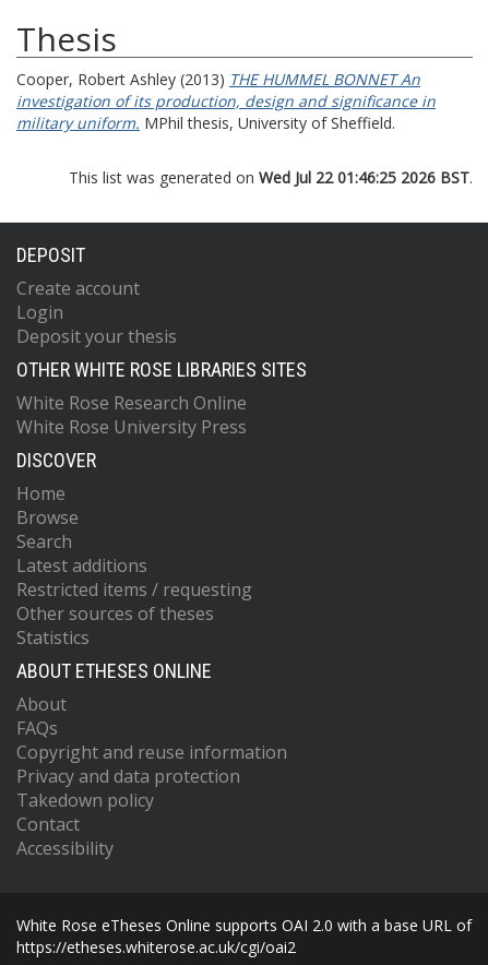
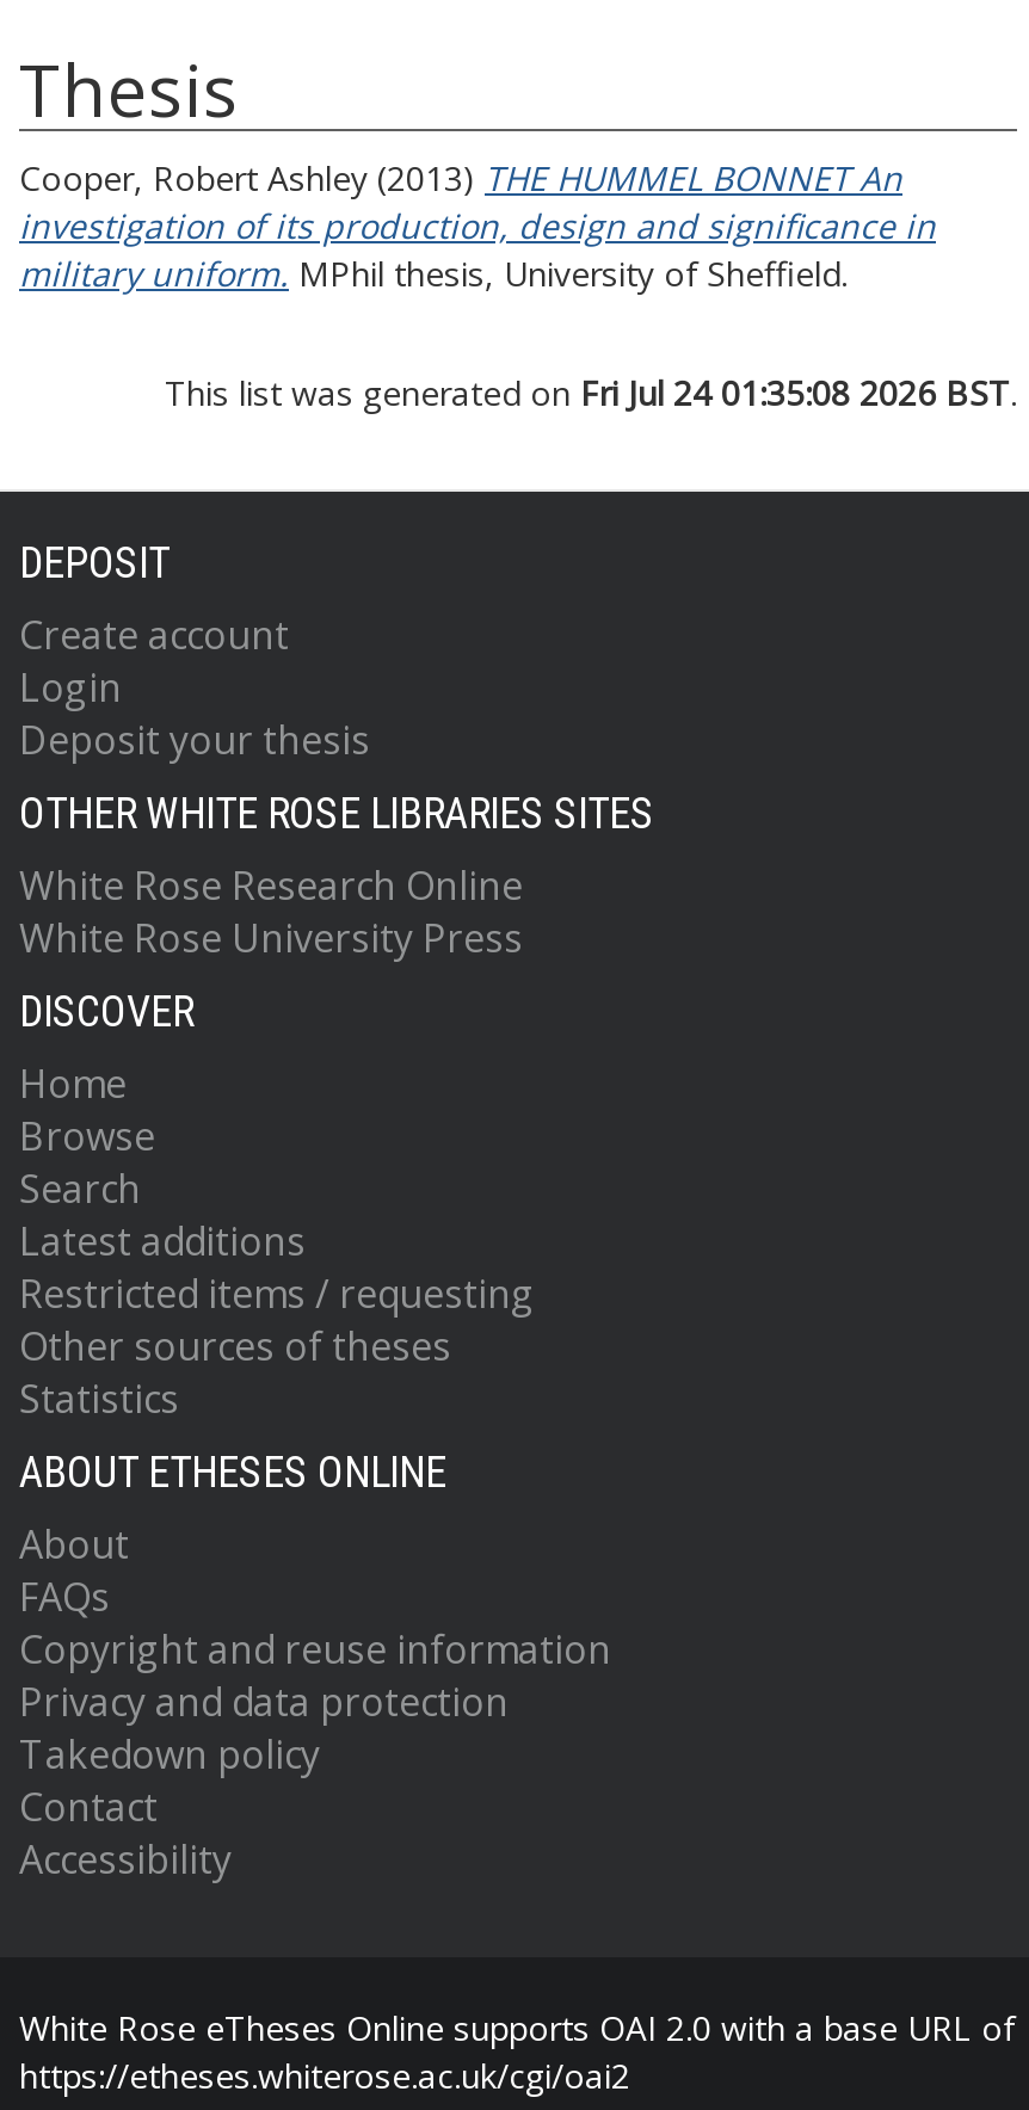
- This list was generated on Wed Jul 22 01:46:25 2026 BST.
+ This list was generated on Fri Jul 24 01:35:08 2026 BST.
